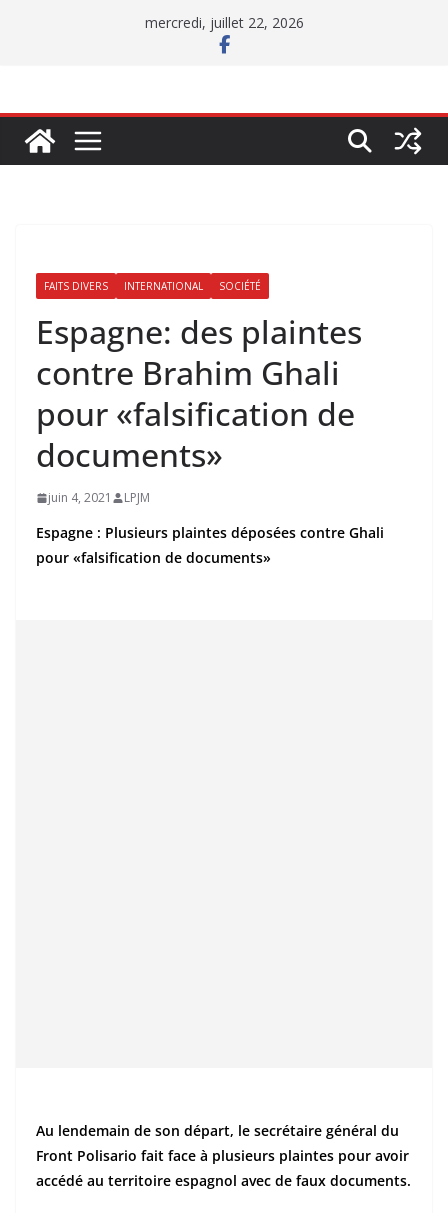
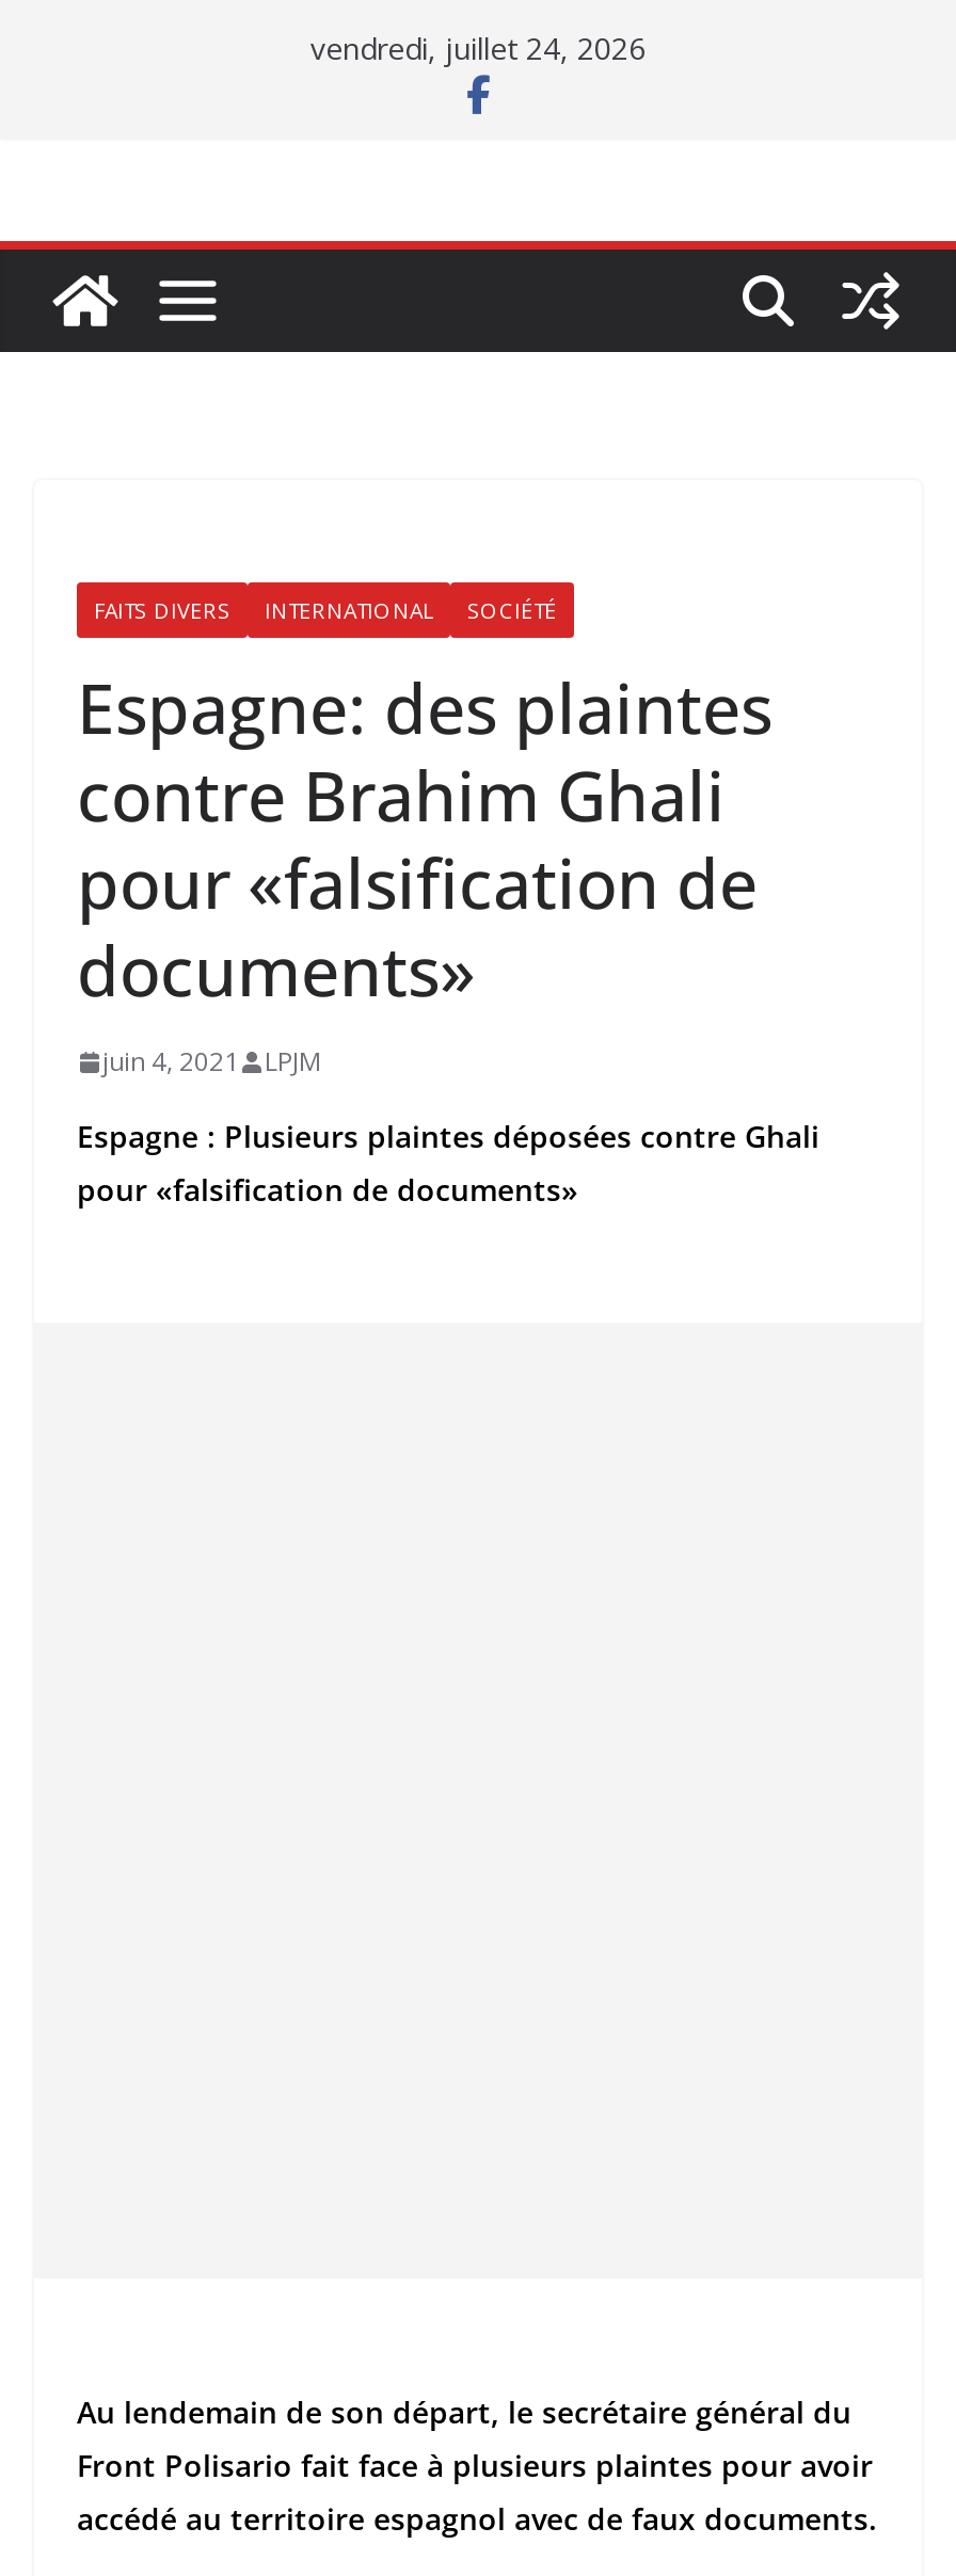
- mercredi, juillet 22, 2026
+ vendredi, juillet 24, 2026
